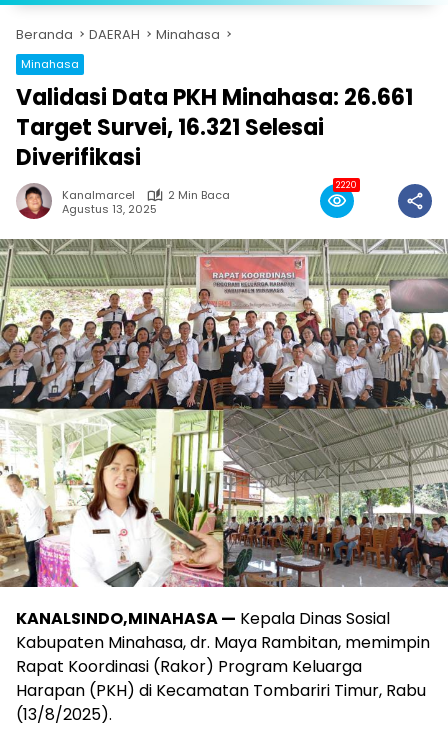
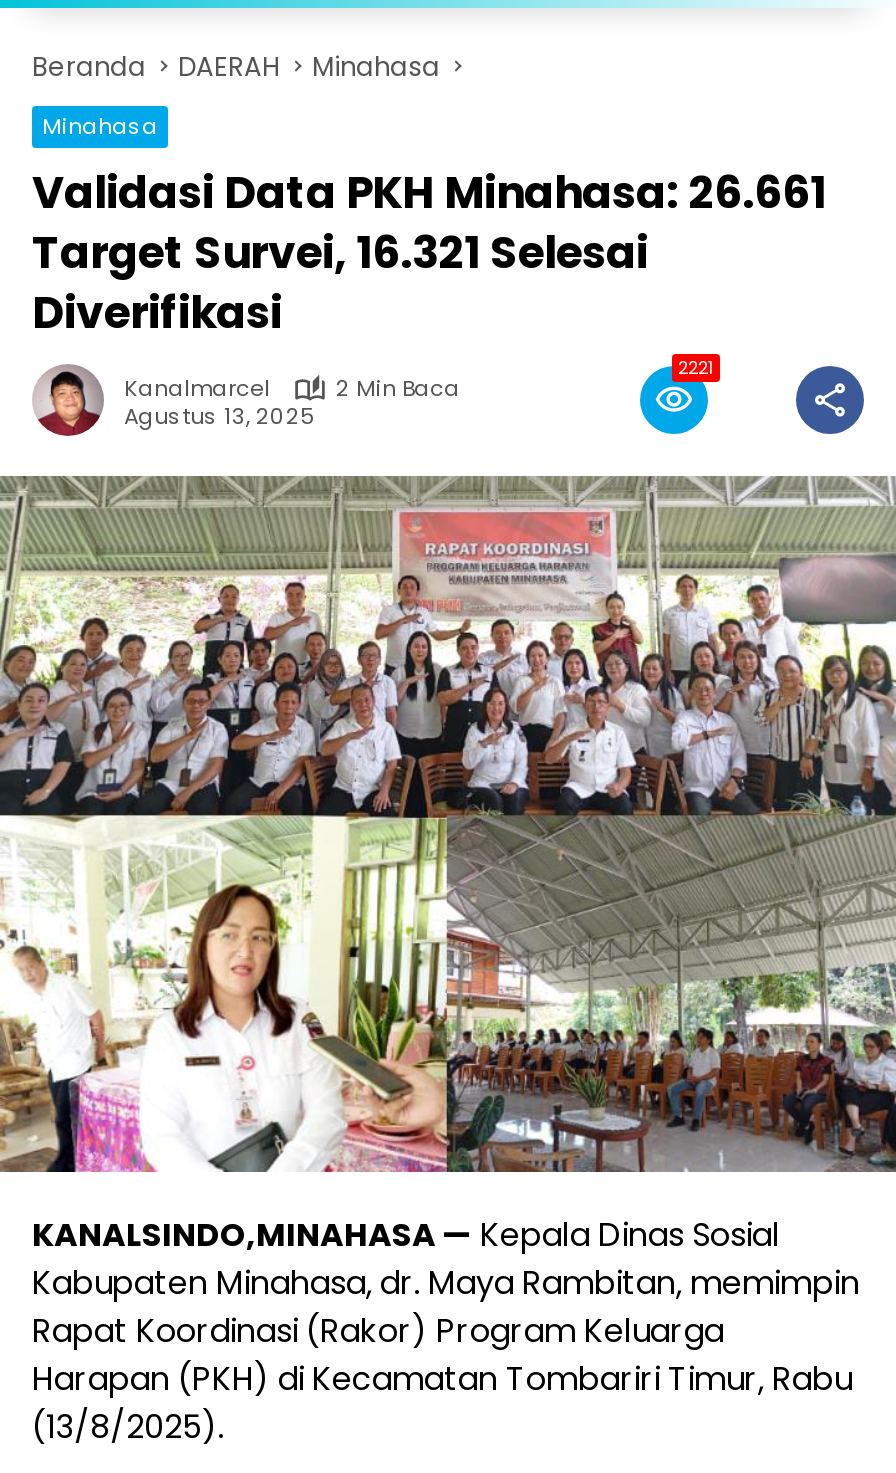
- 2220
+ 2221
